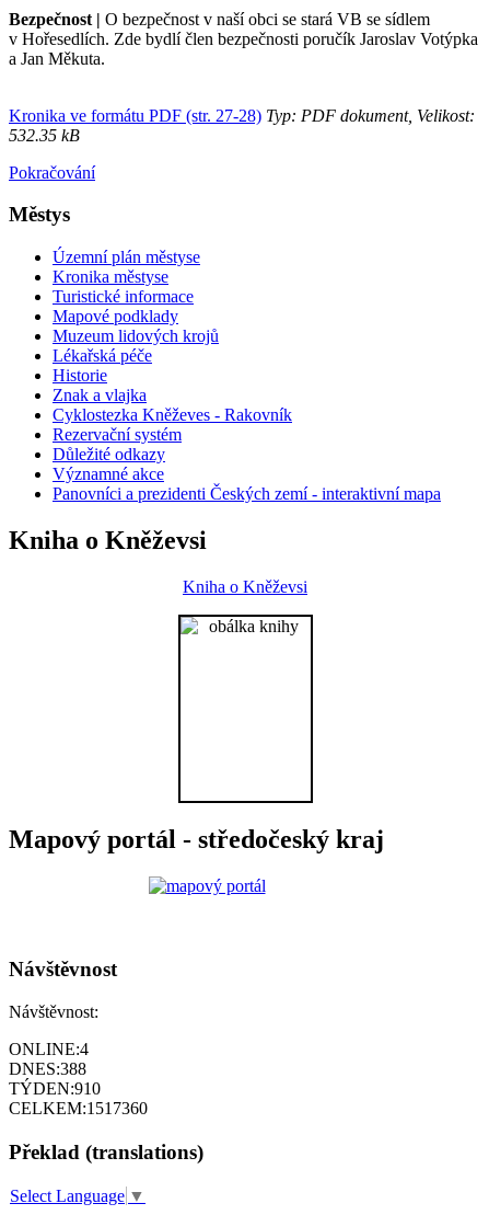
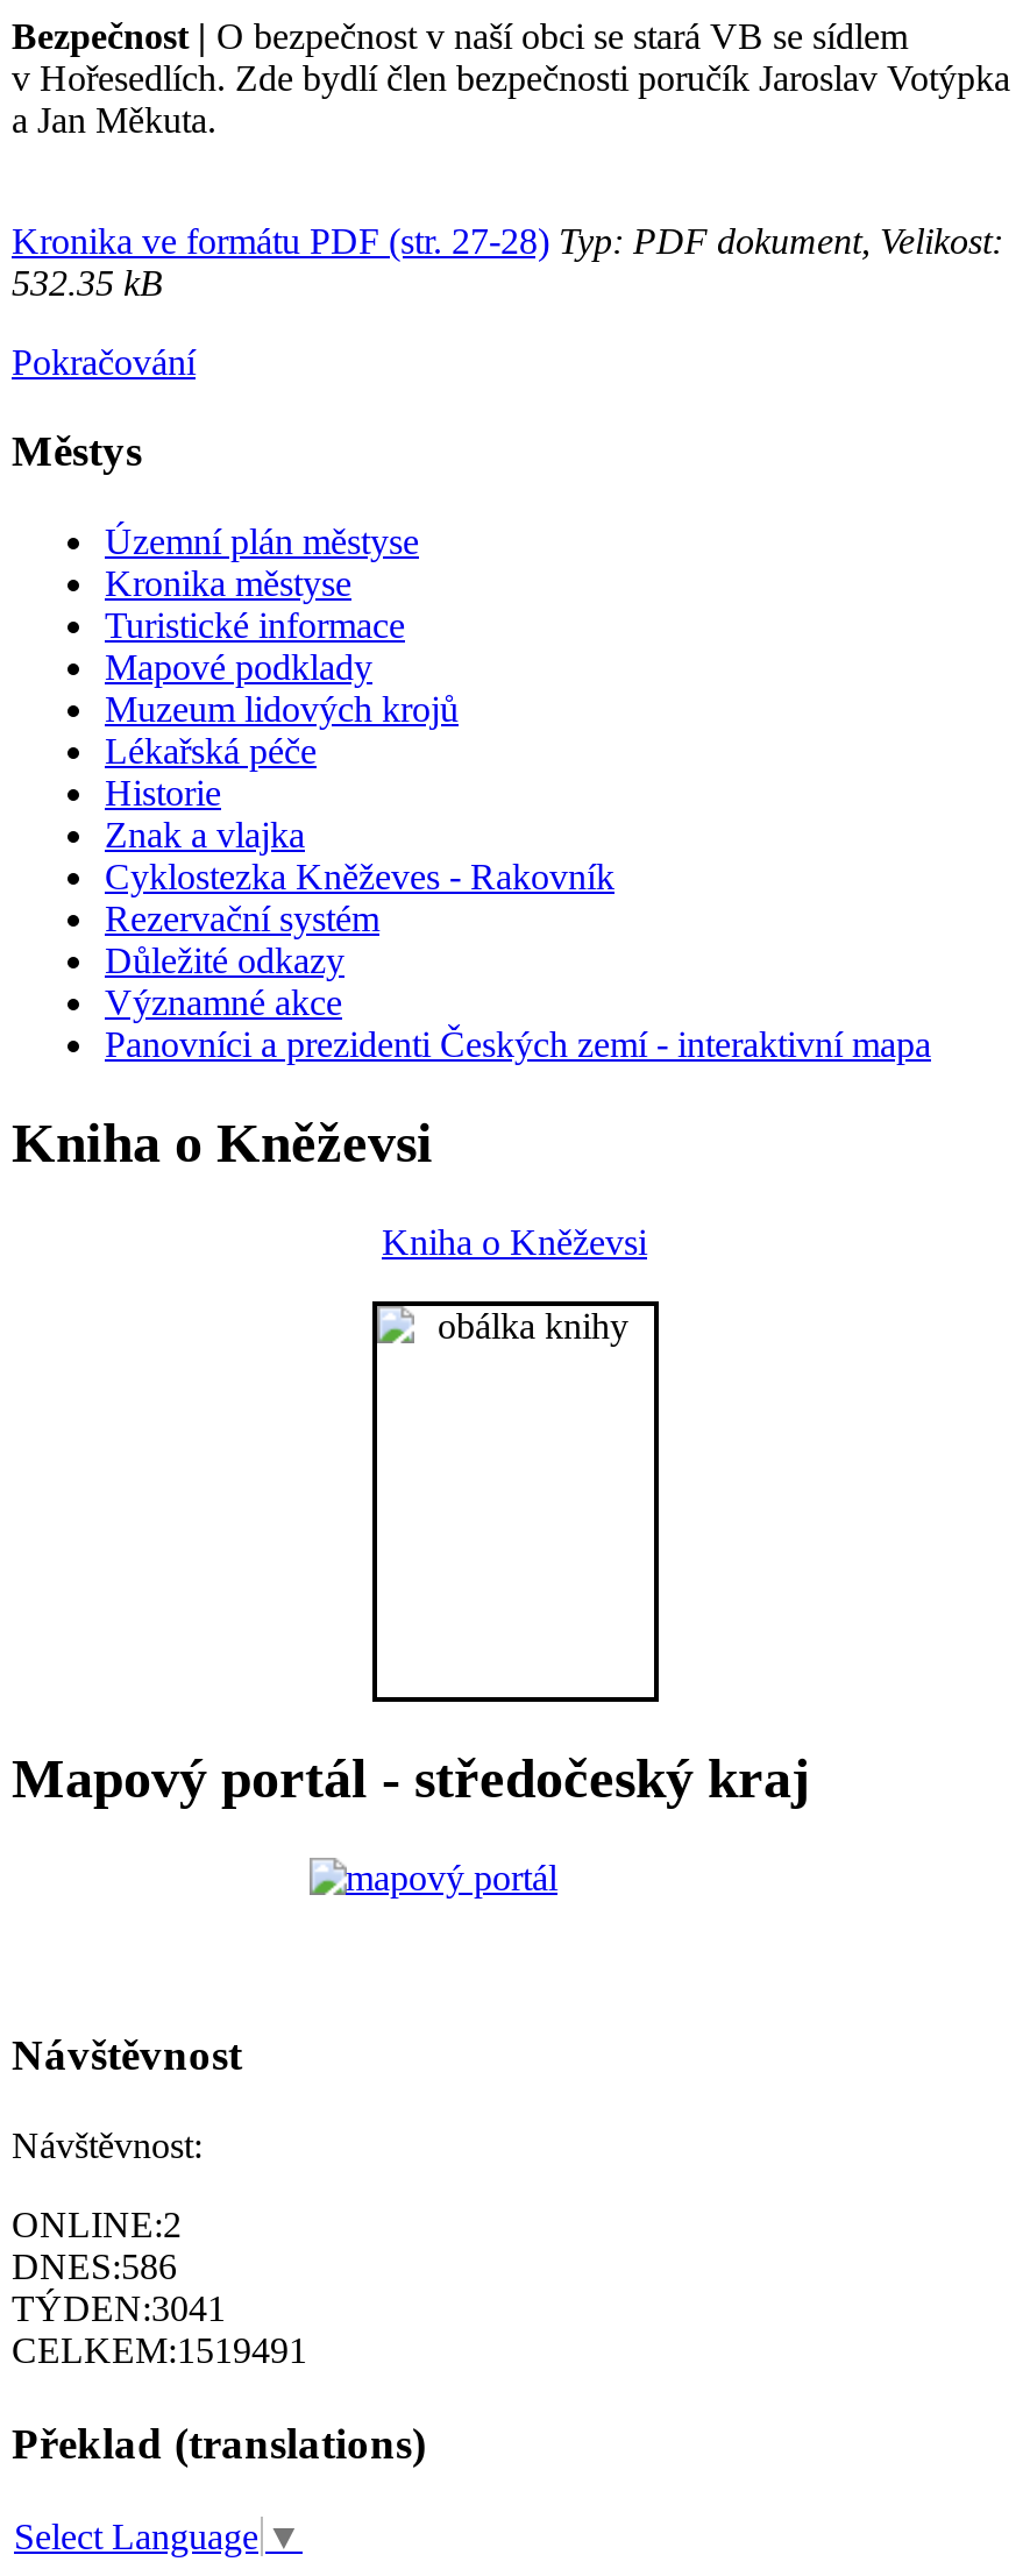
- ONLINE:4
+ ONLINE:2

- DNES:388
+ DNES:586

- TÝDEN:910
+ TÝDEN:3041

- CELKEM:1517360
+ CELKEM:1519491
